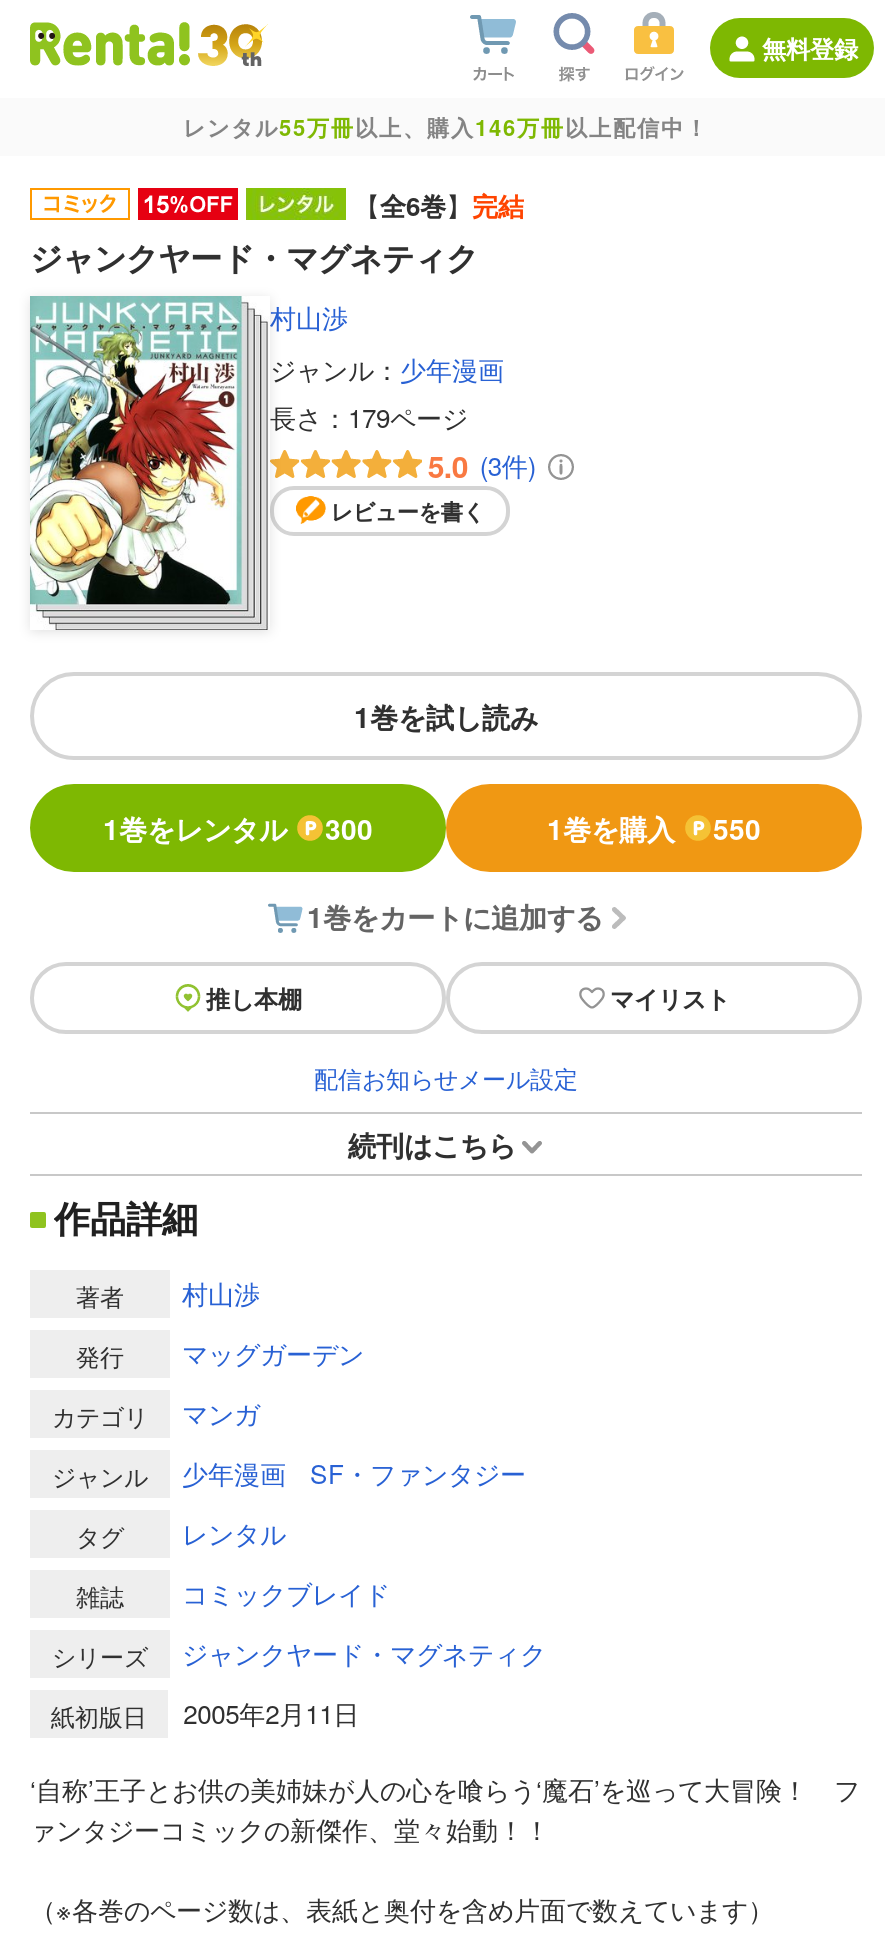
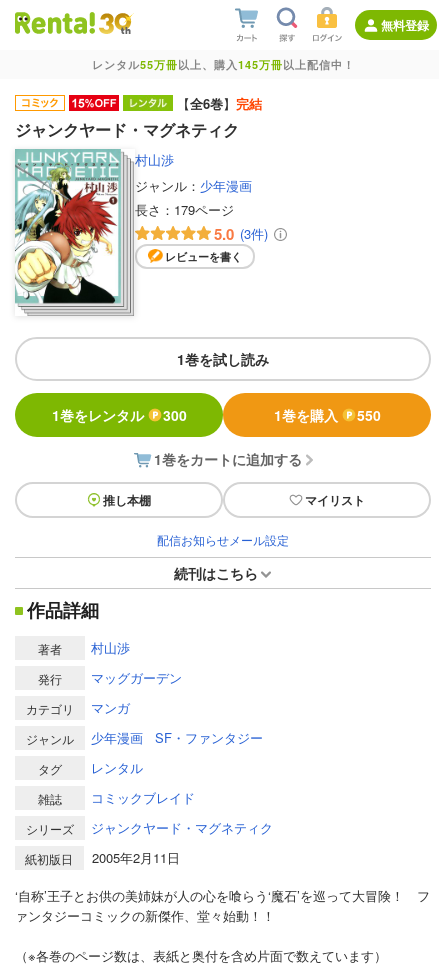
- レンタル55万冊以上、購入146万冊以上配信中！
+ レンタル55万冊以上、購入145万冊以上配信中！
